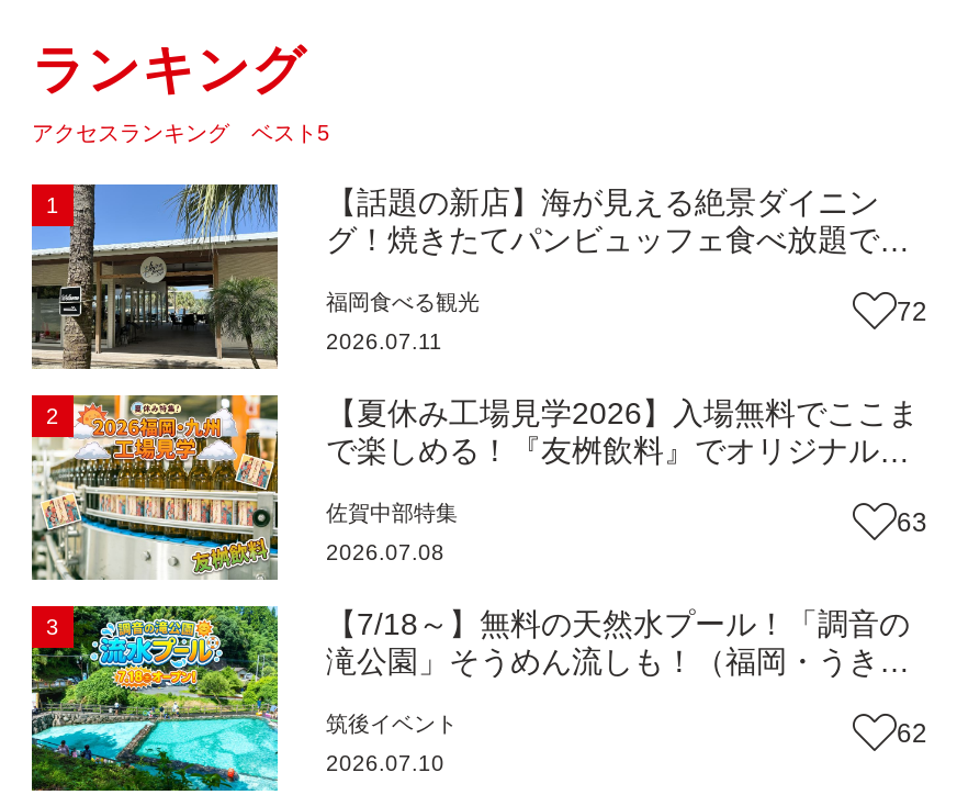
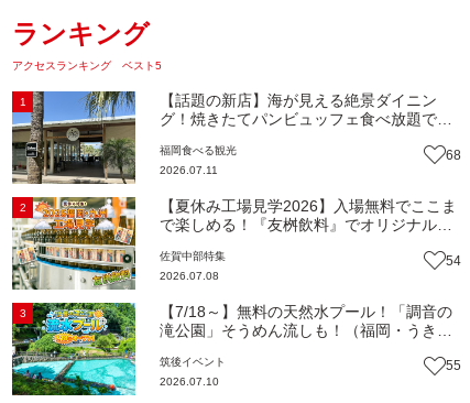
- 72
+ 68

- 63
+ 54

- 62
+ 55
